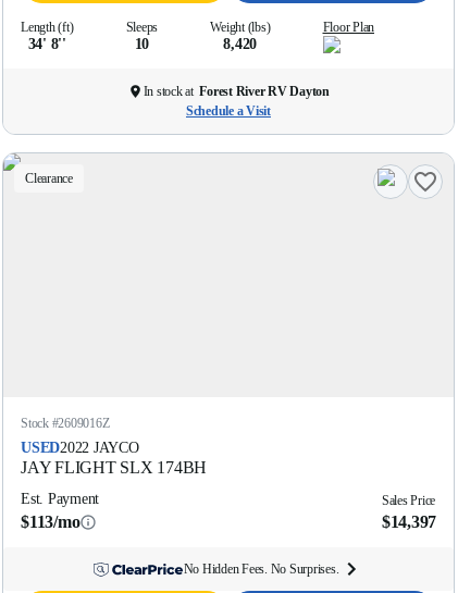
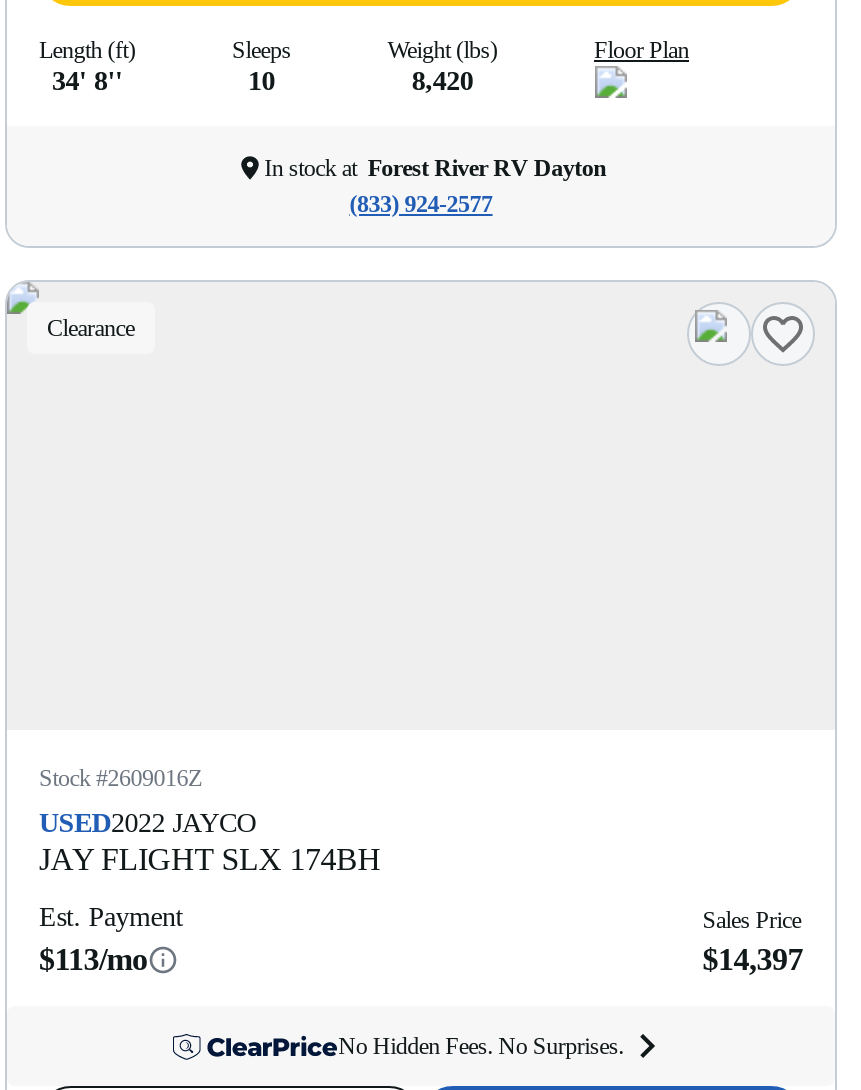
- Schedule a Visit
+ (833) 924-2577
